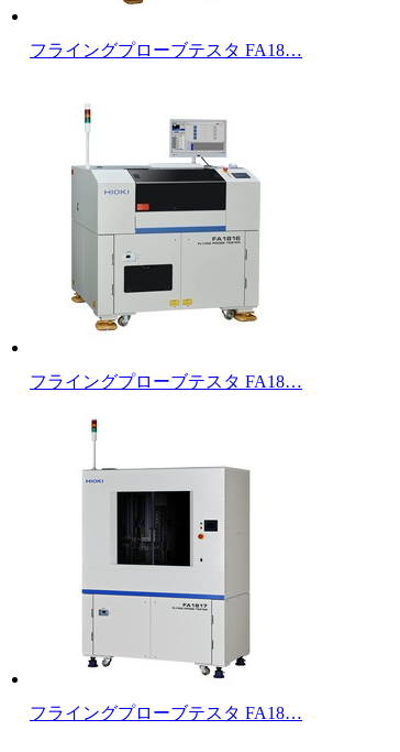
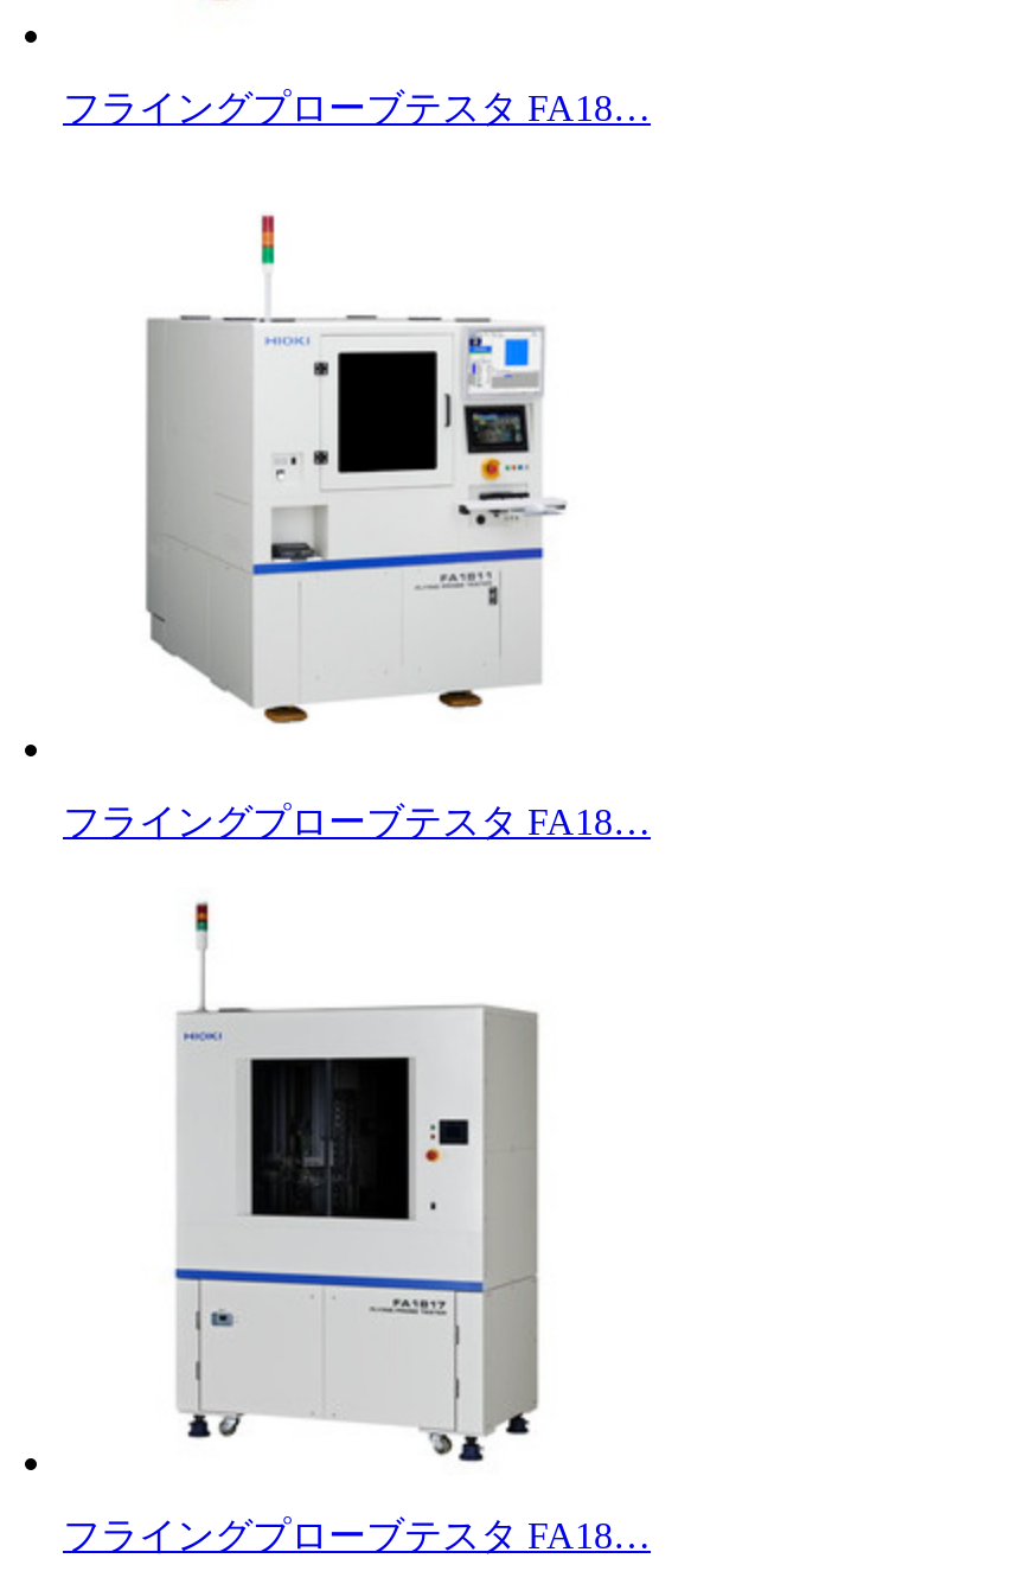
- [image]
+ [image]
